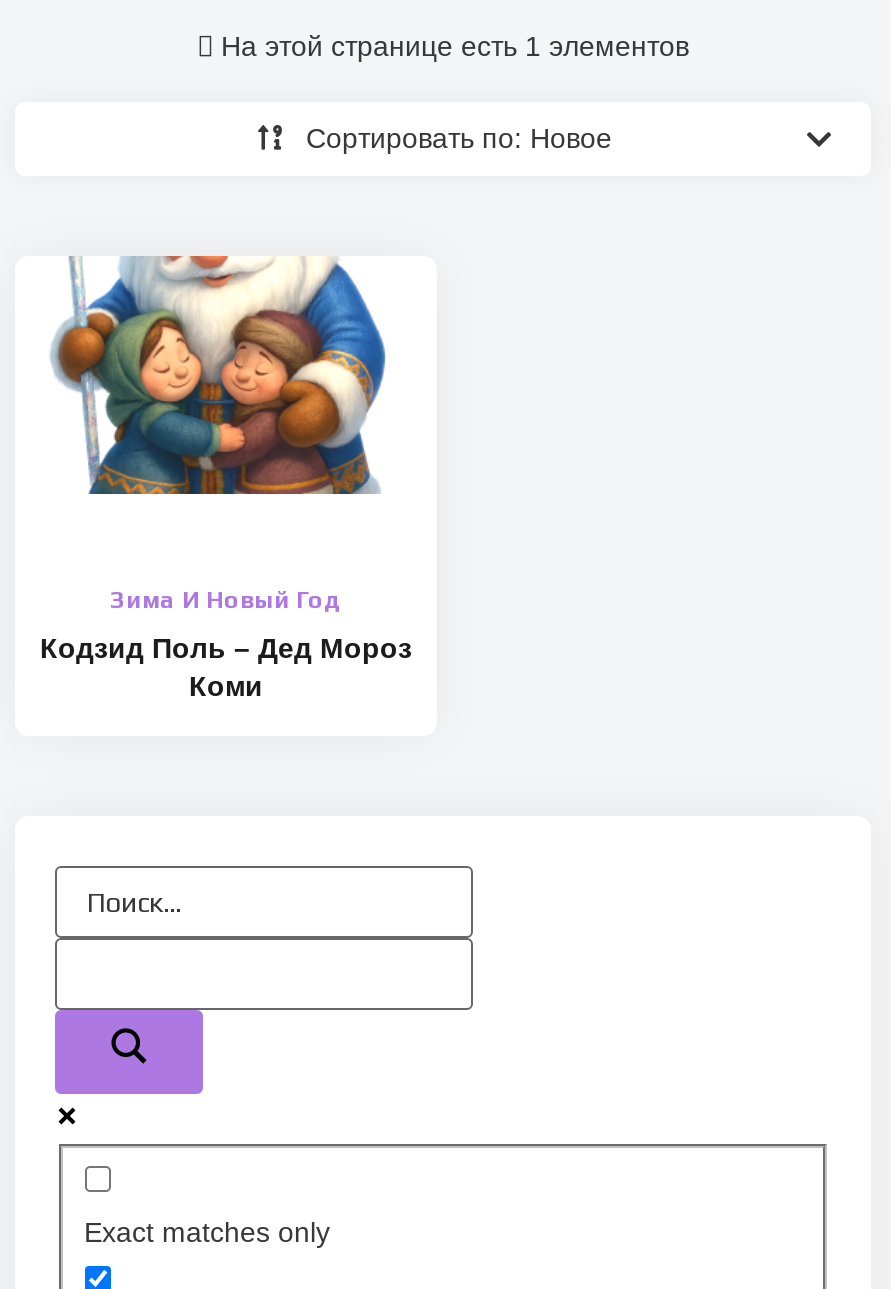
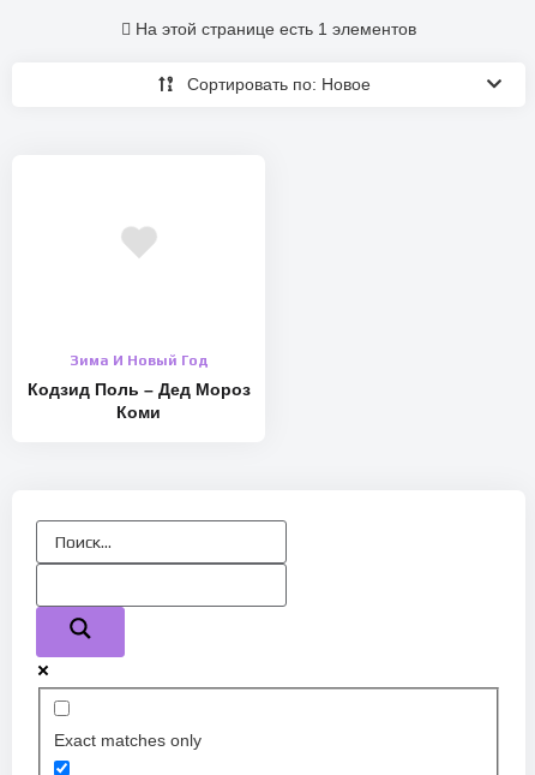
- [image]
